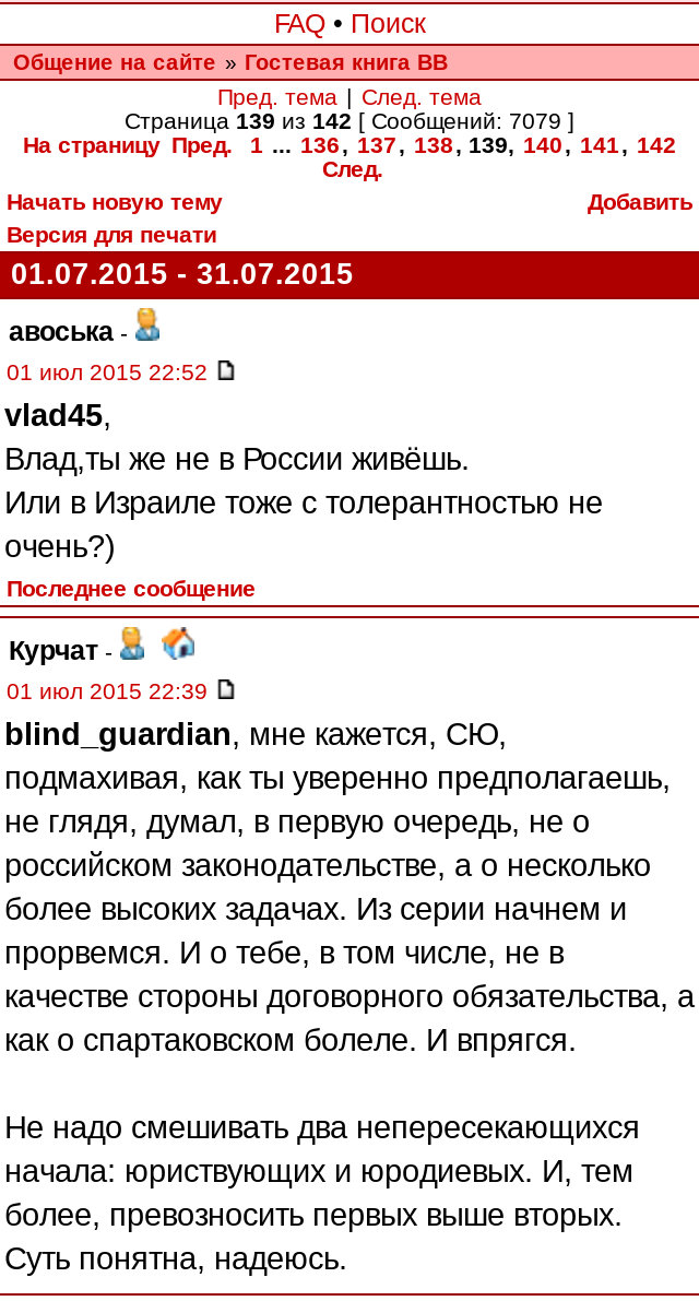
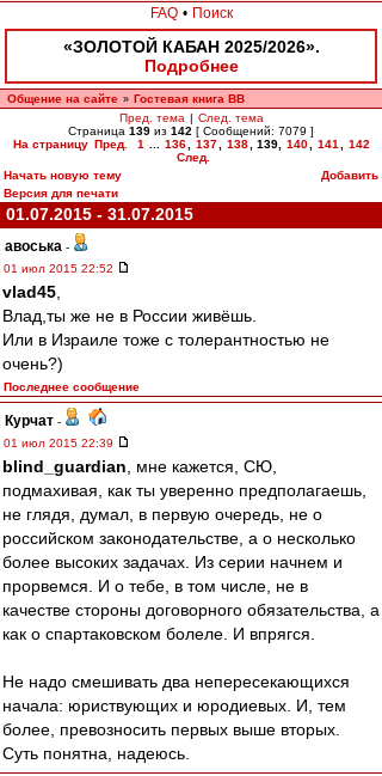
+ «ЗОЛОТОЙ КАБАН 2025/2026».
+ Подробнее
